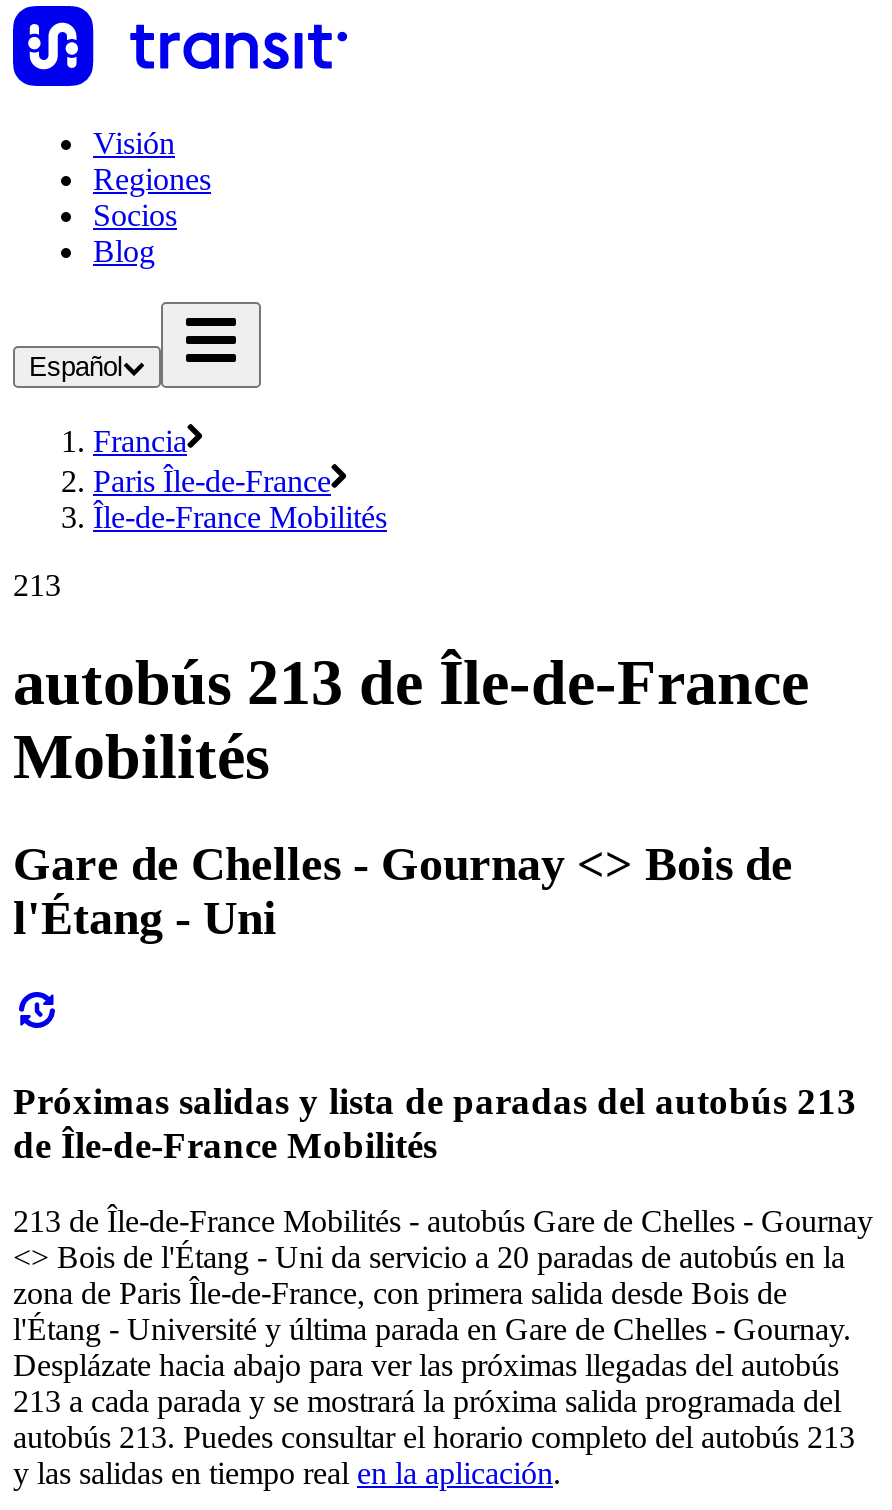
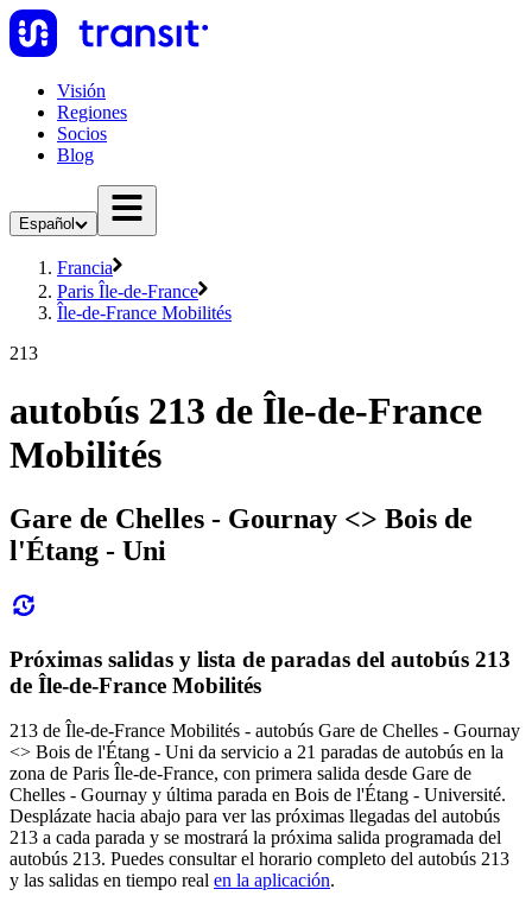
- <> Bois de l'Étang - Uni da servicio a 20 paradas de autobús en la
+ <> Bois de l'Étang - Uni da servicio a 21 paradas de autobús en la

- zona de Paris Île-de-France, con primera salida desde Bois de
+ zona de Paris Île-de-France, con primera salida desde Gare de

- l'Étang - Université y última parada en Gare de Chelles - Gournay.
+ Chelles - Gournay y última parada en Bois de l'Étang - Université.
